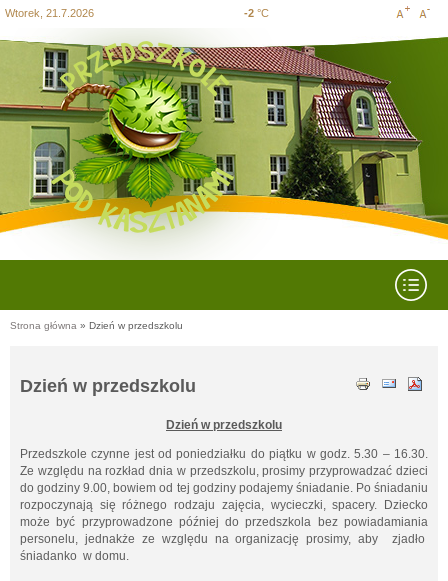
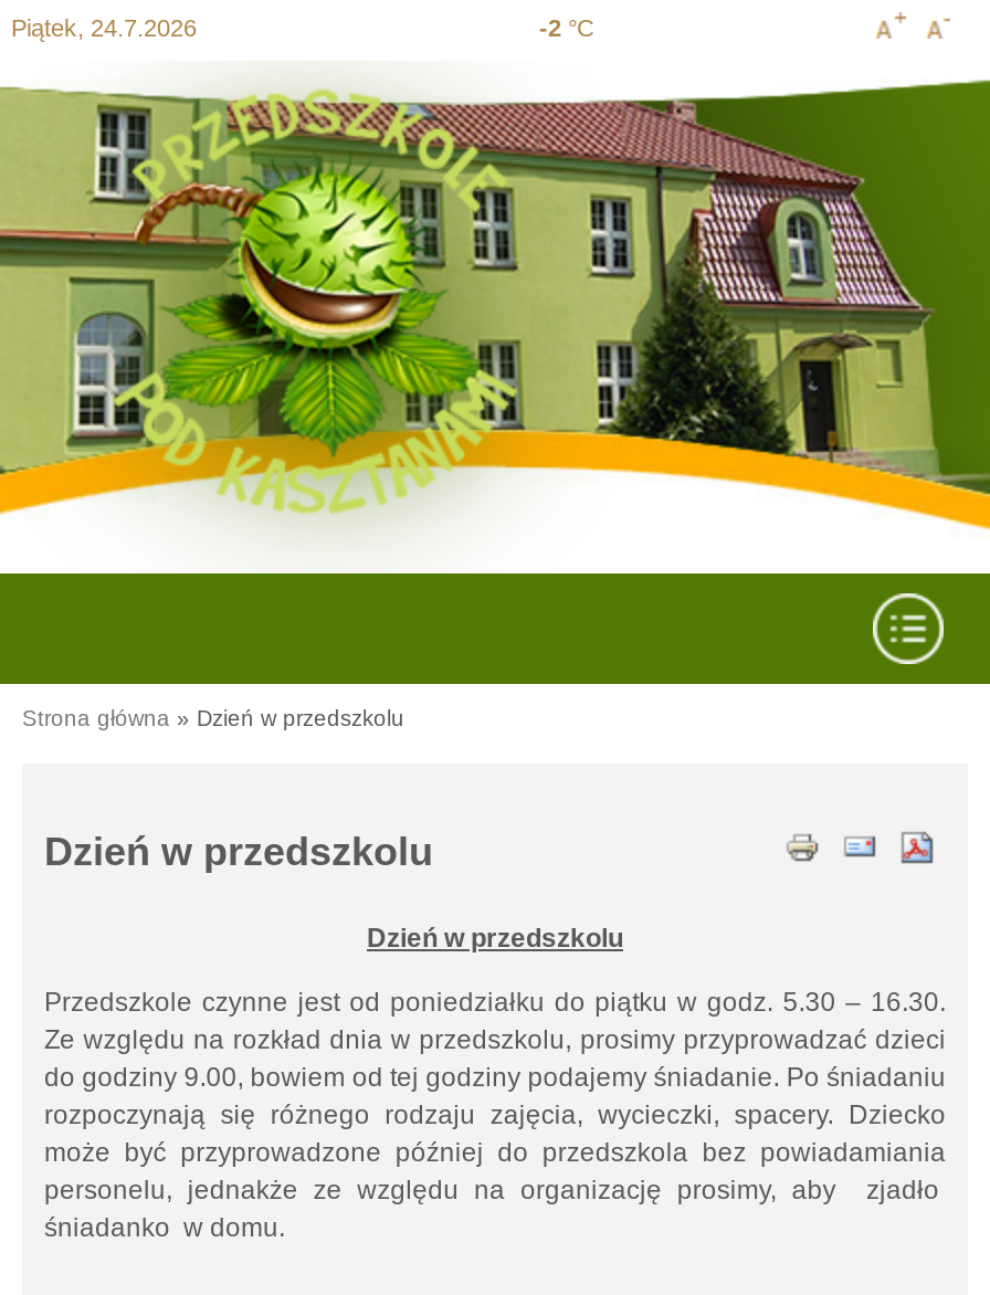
- Wtorek, 21.7.2026
+ Piątek, 24.7.2026
